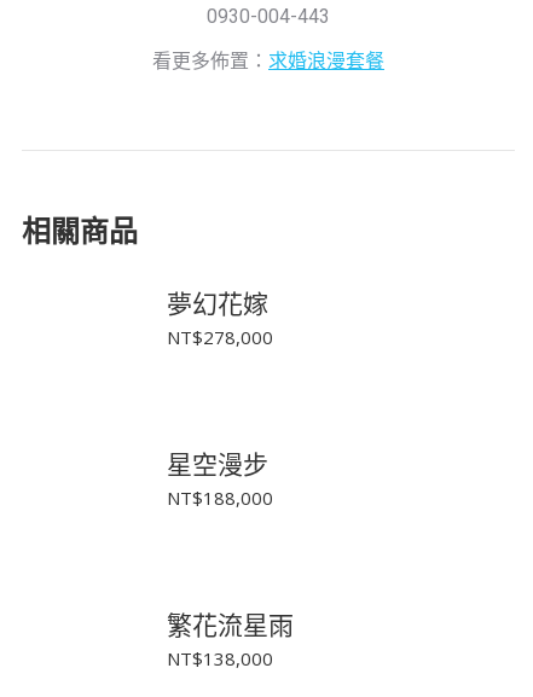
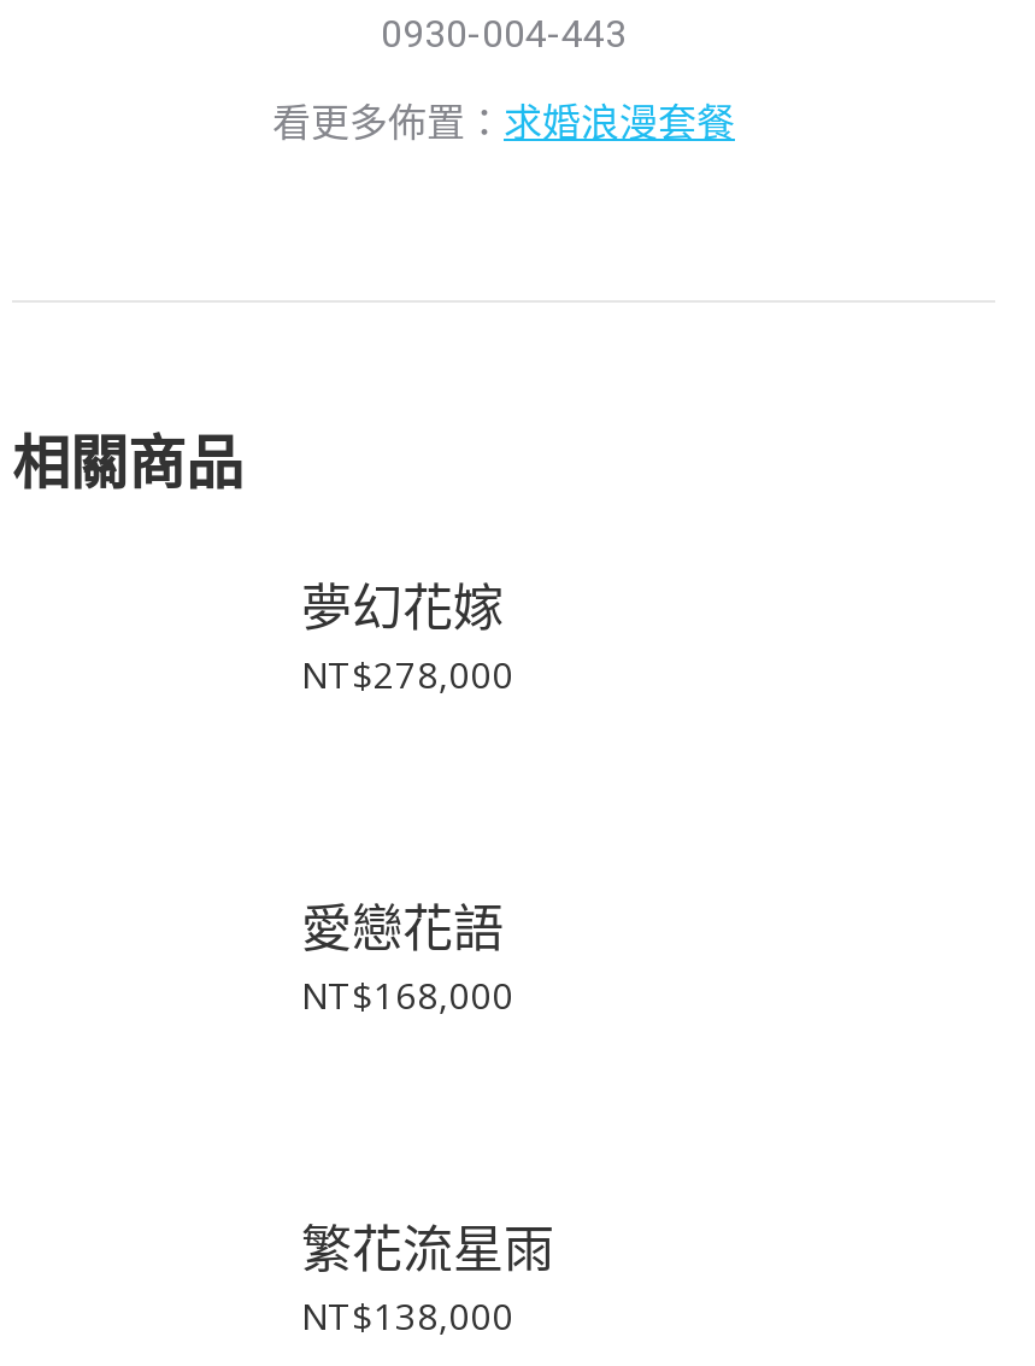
- 星空漫步
- NT$188,000
+ 愛戀花語
+ NT$168,000
